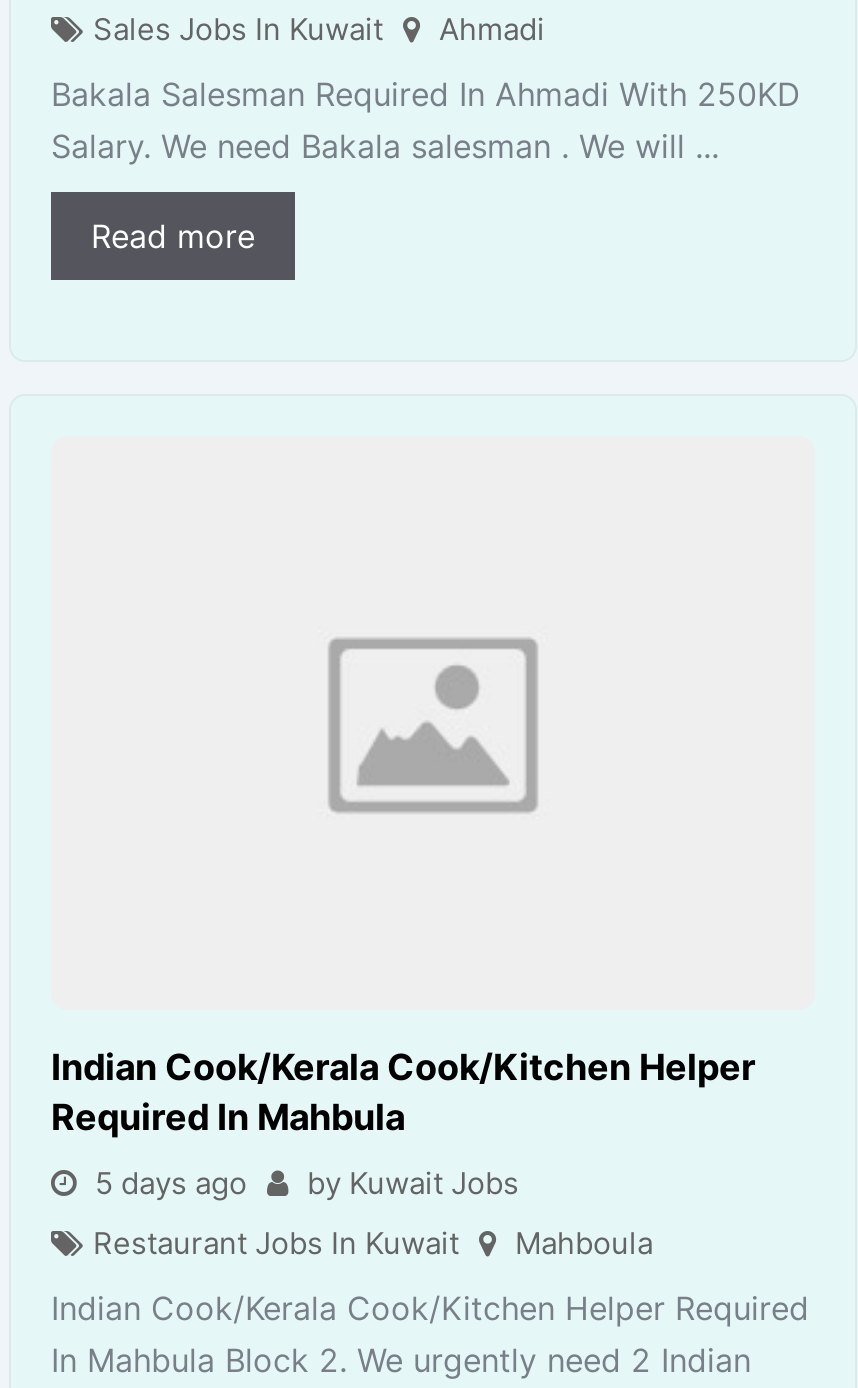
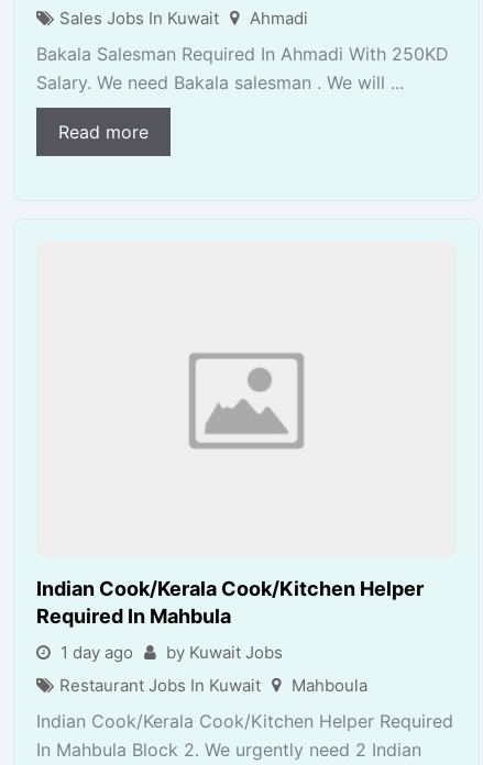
- 5 days ago by Kuwait Jobs
+ 1 day ago by Kuwait Jobs
